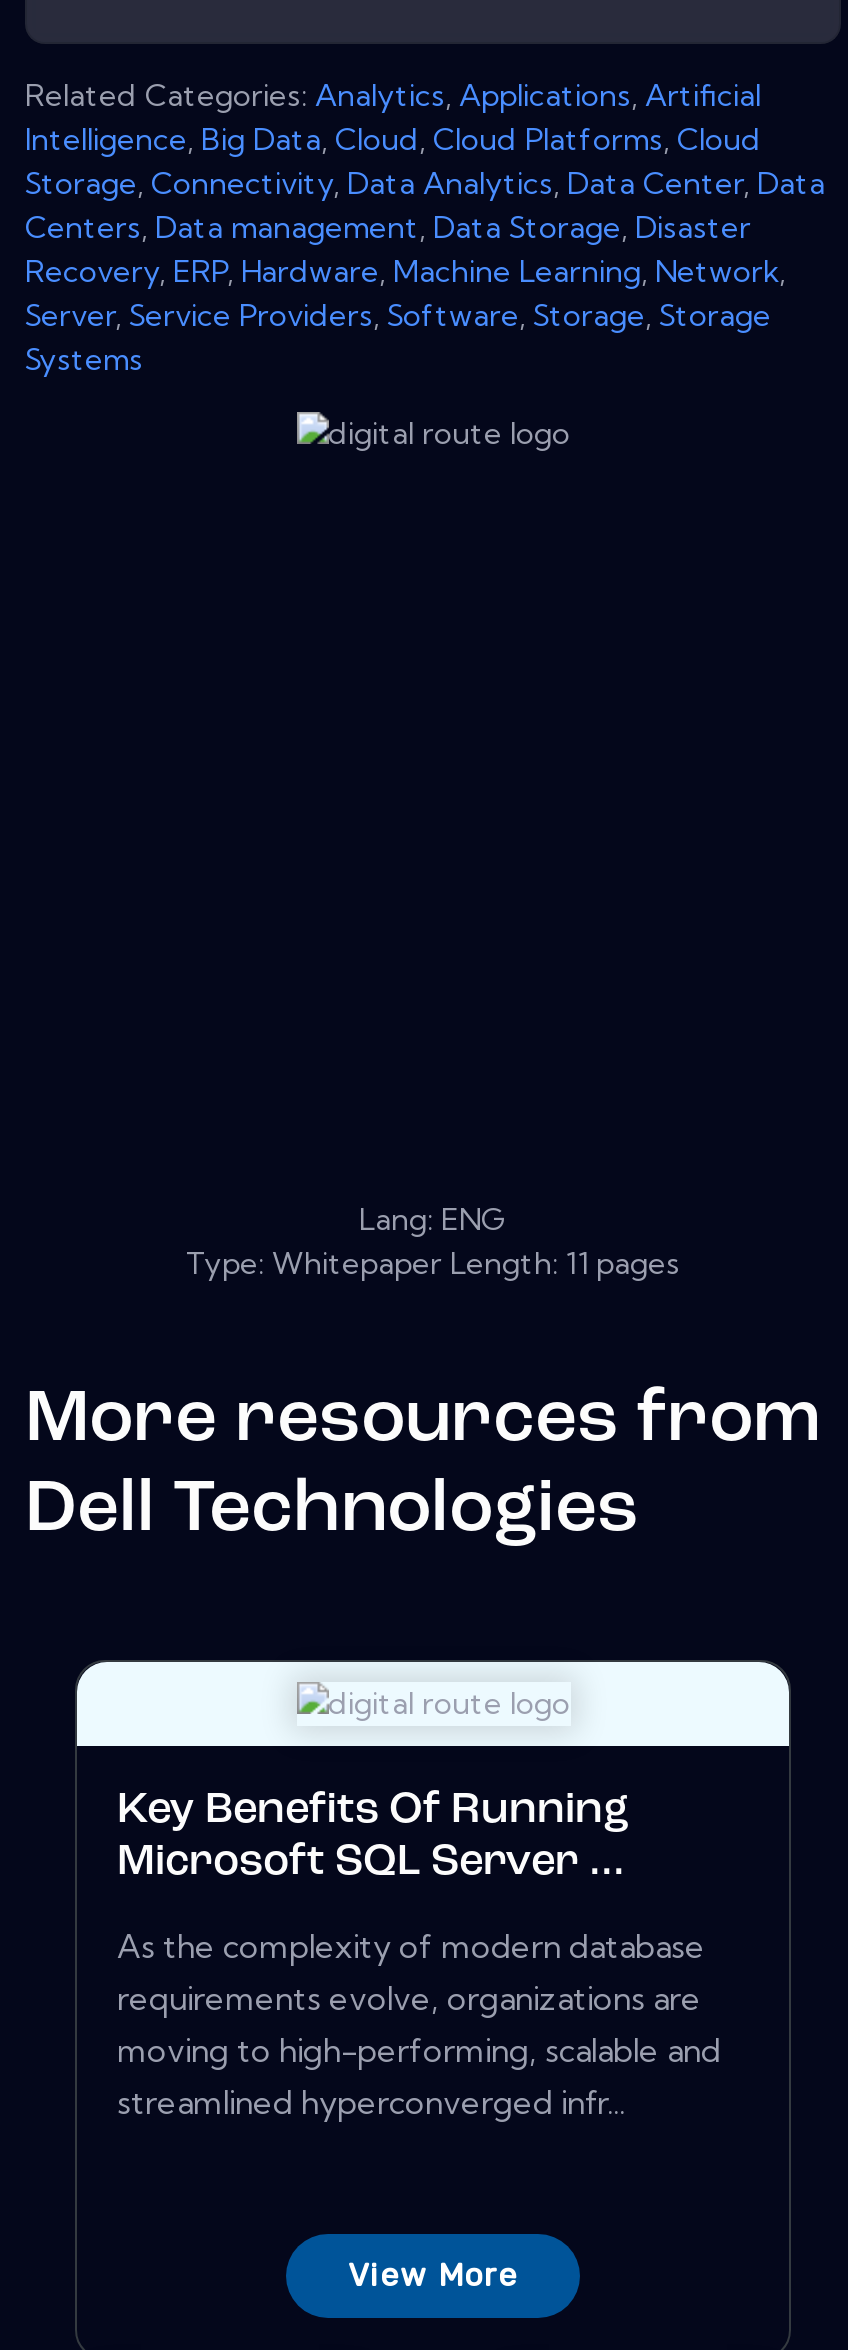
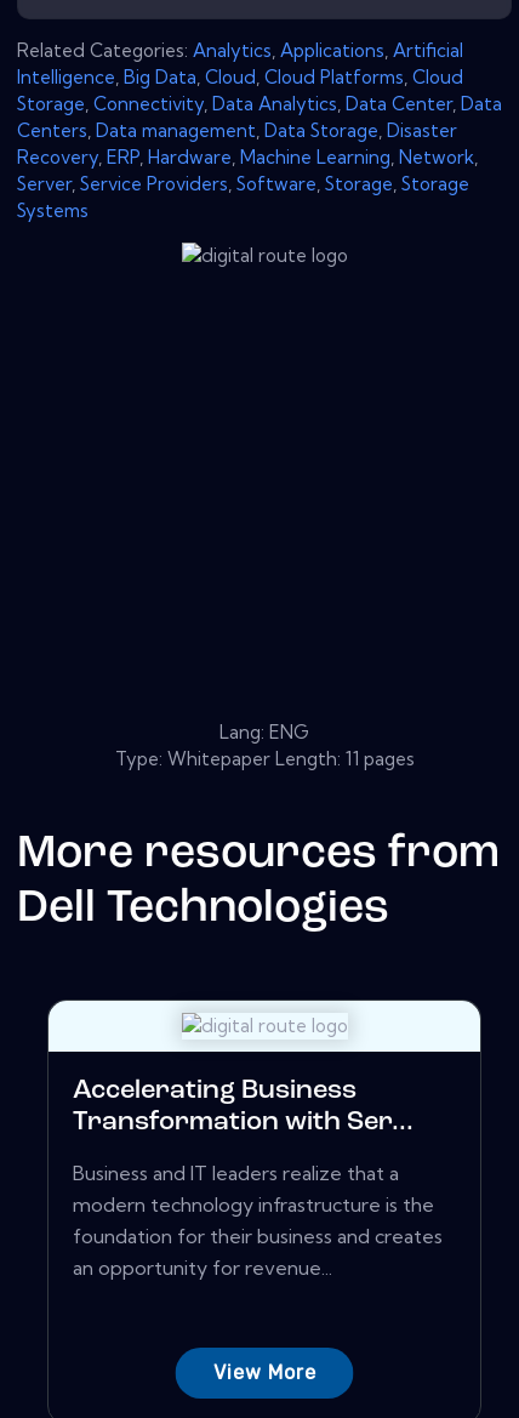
- Key Benefits Of Running
- Microsoft SQL Server ...
+ Accelerating Business
+ Transformation with Ser...

- As the complexity of modern database
- requirements evolve, organizations are
- moving to high-performing, scalable and
- streamlined hyperconverged infr...
+ Business and IT leaders realize that a
+ modern technology infrastructure is the
+ foundation for their business and creates
+ an opportunity for revenue...
